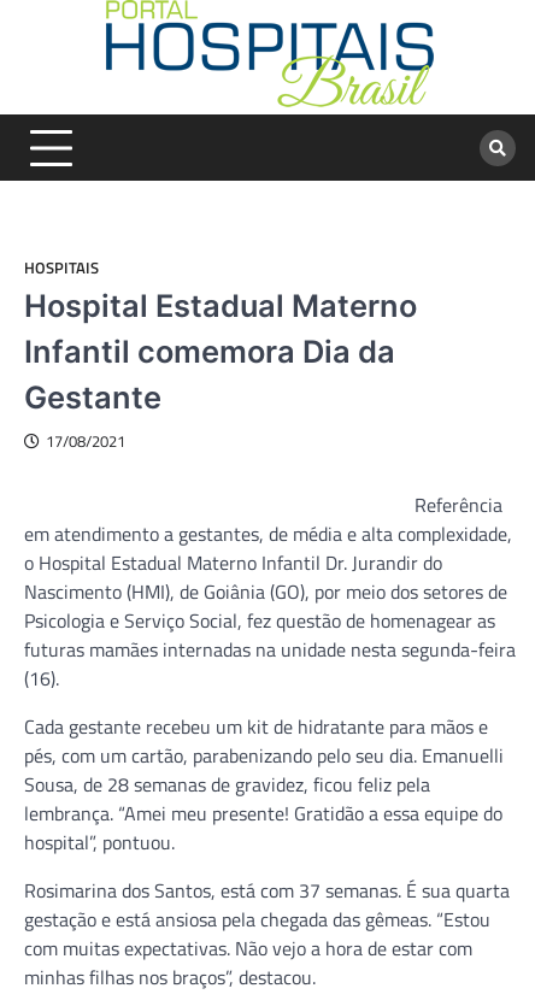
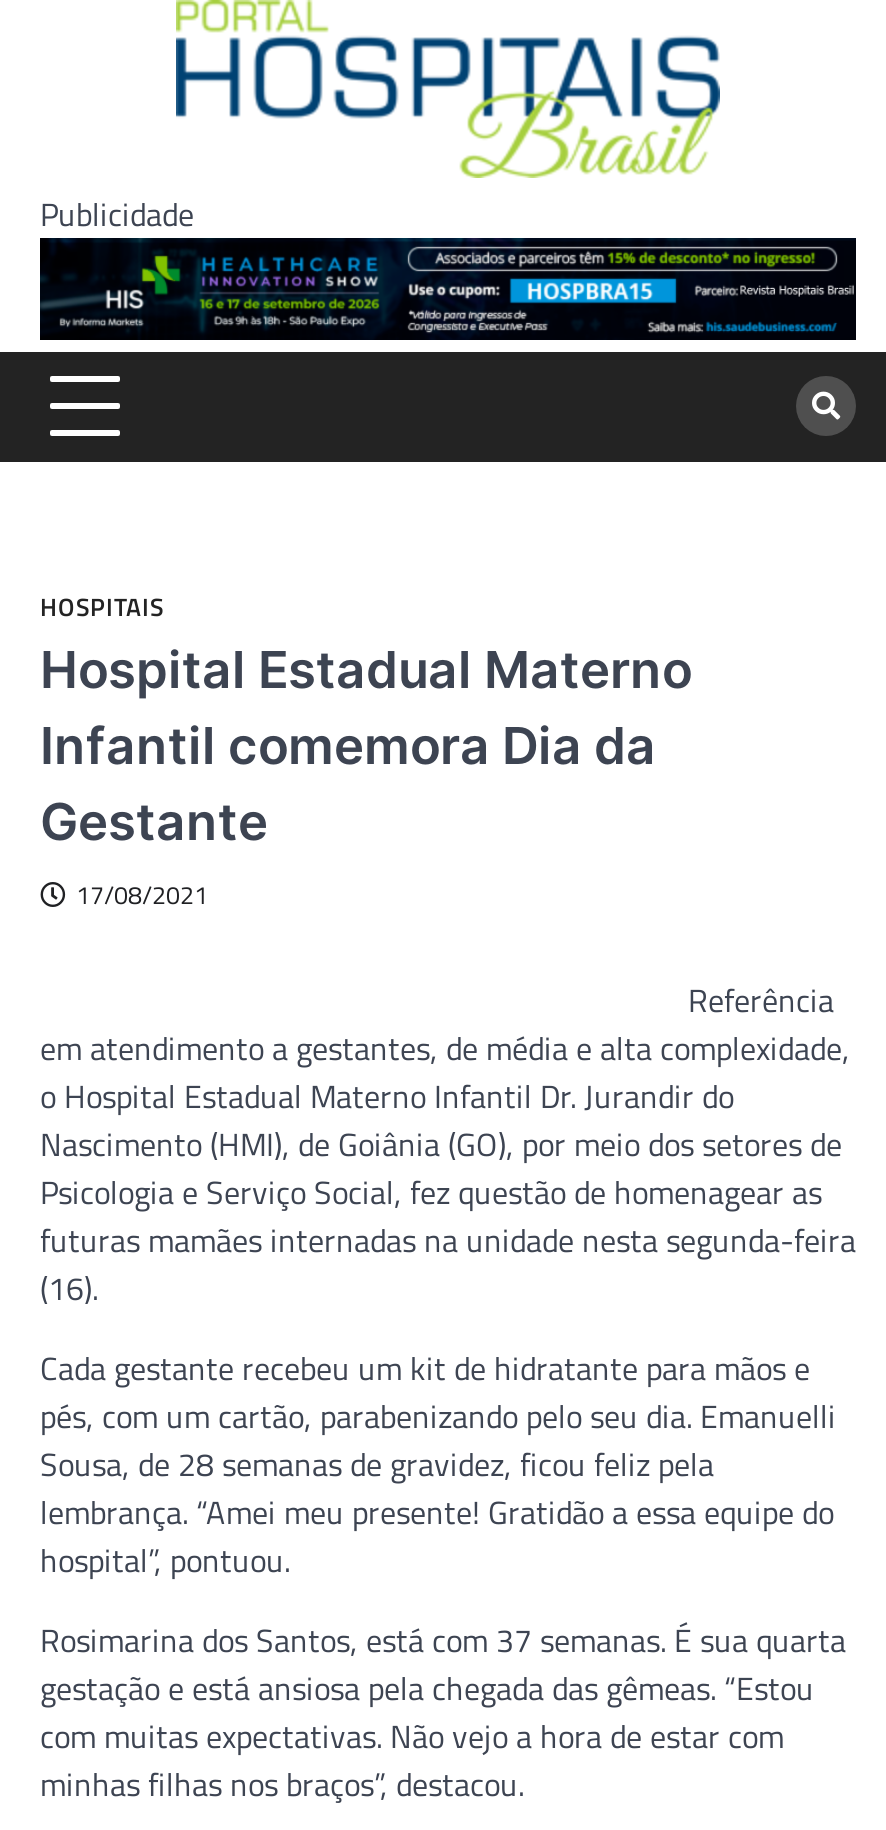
+ Publicidade
